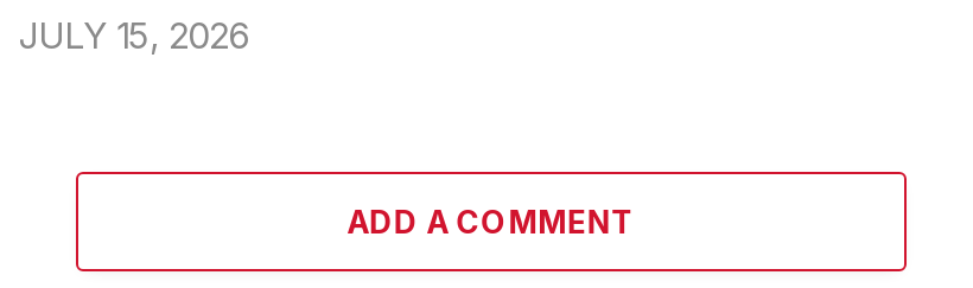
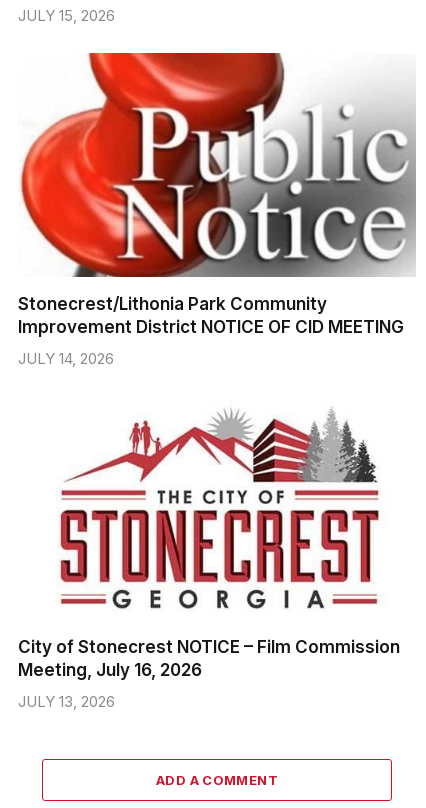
+ [image]
+ Stonecrest/Lithonia Park Community
+ Improvement District NOTICE OF CID MEETING
+ JULY 14, 2026

+ [image]
+ City of Stonecrest NOTICE – Film Commission
+ Meeting, July 16, 2026
+ JULY 13, 2026
